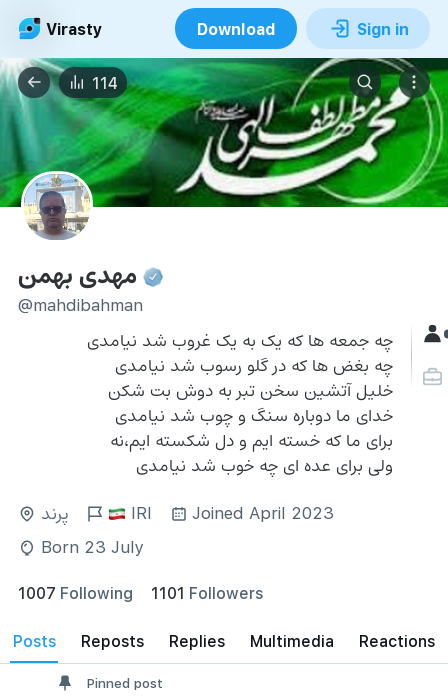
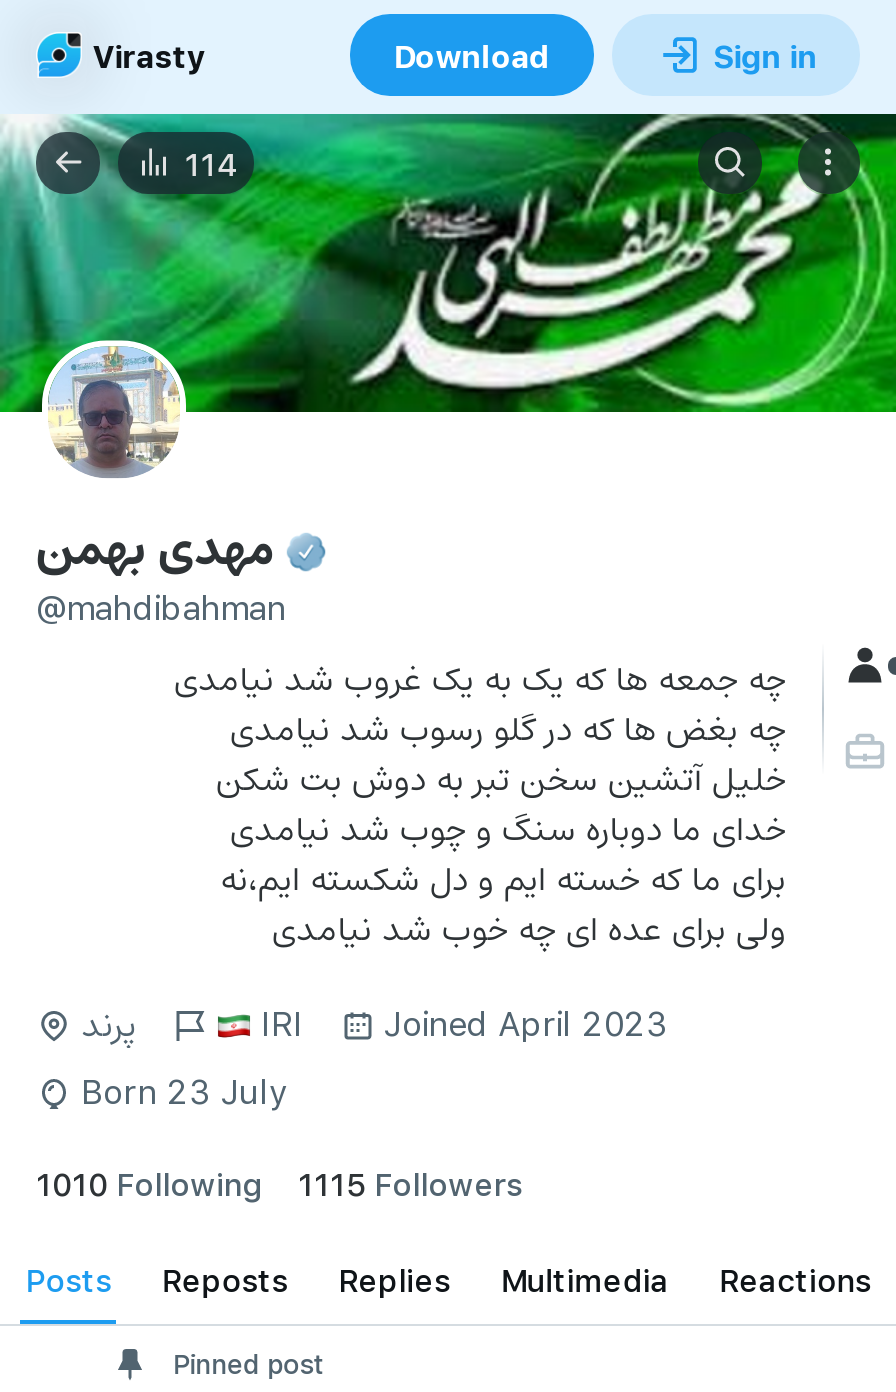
- 1007 Following
+ 1010 Following

- 1101 Followers
+ 1115 Followers
